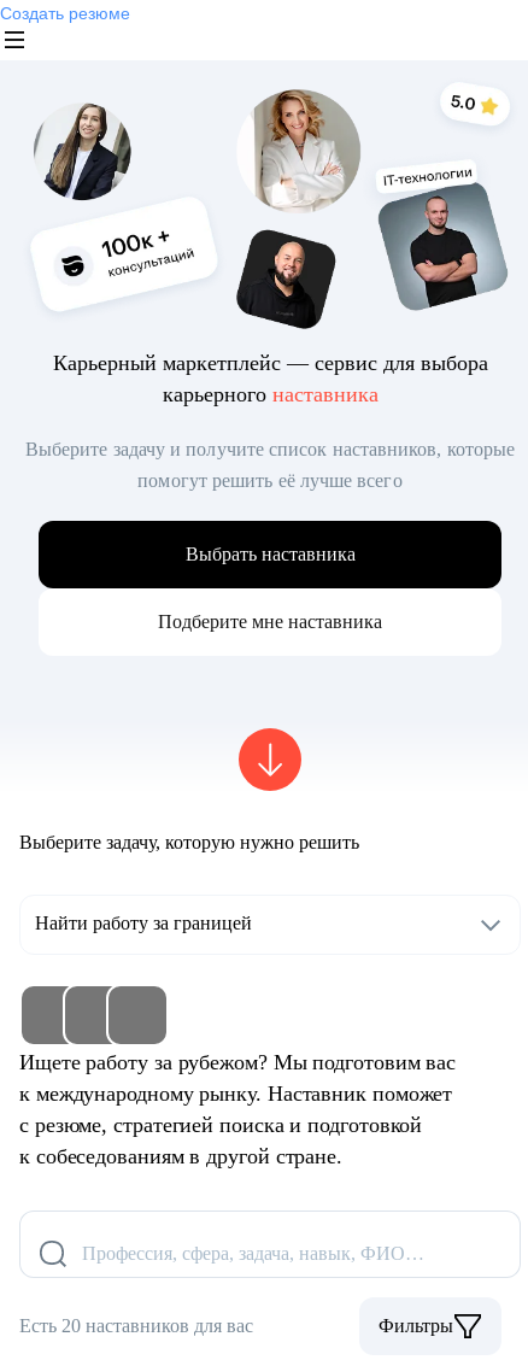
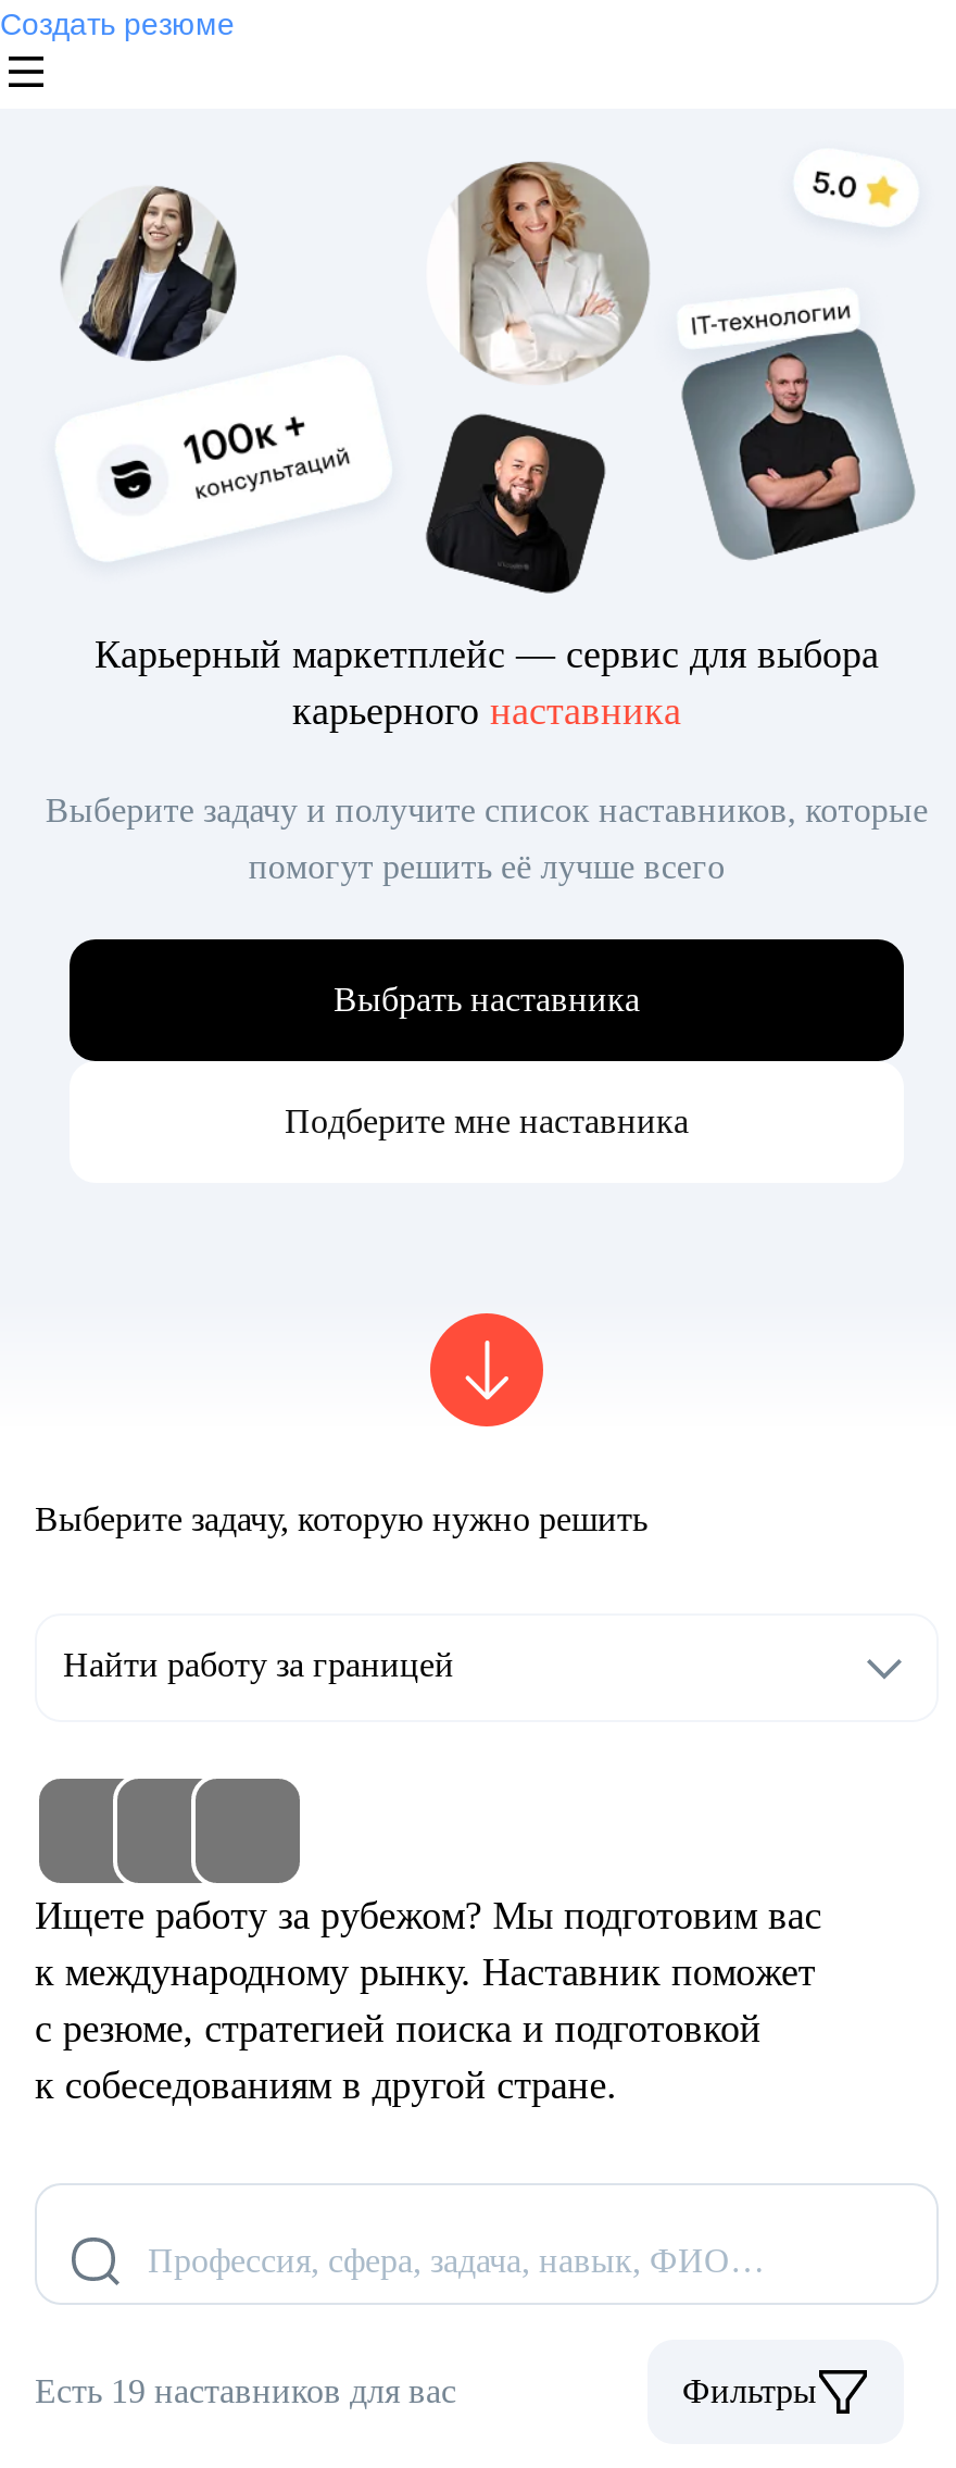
- Есть 20 наставников для вас
+ Есть 19 наставников для вас
